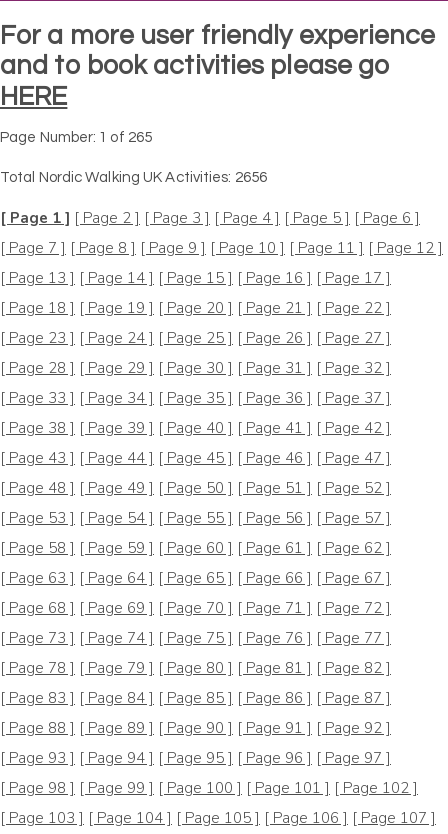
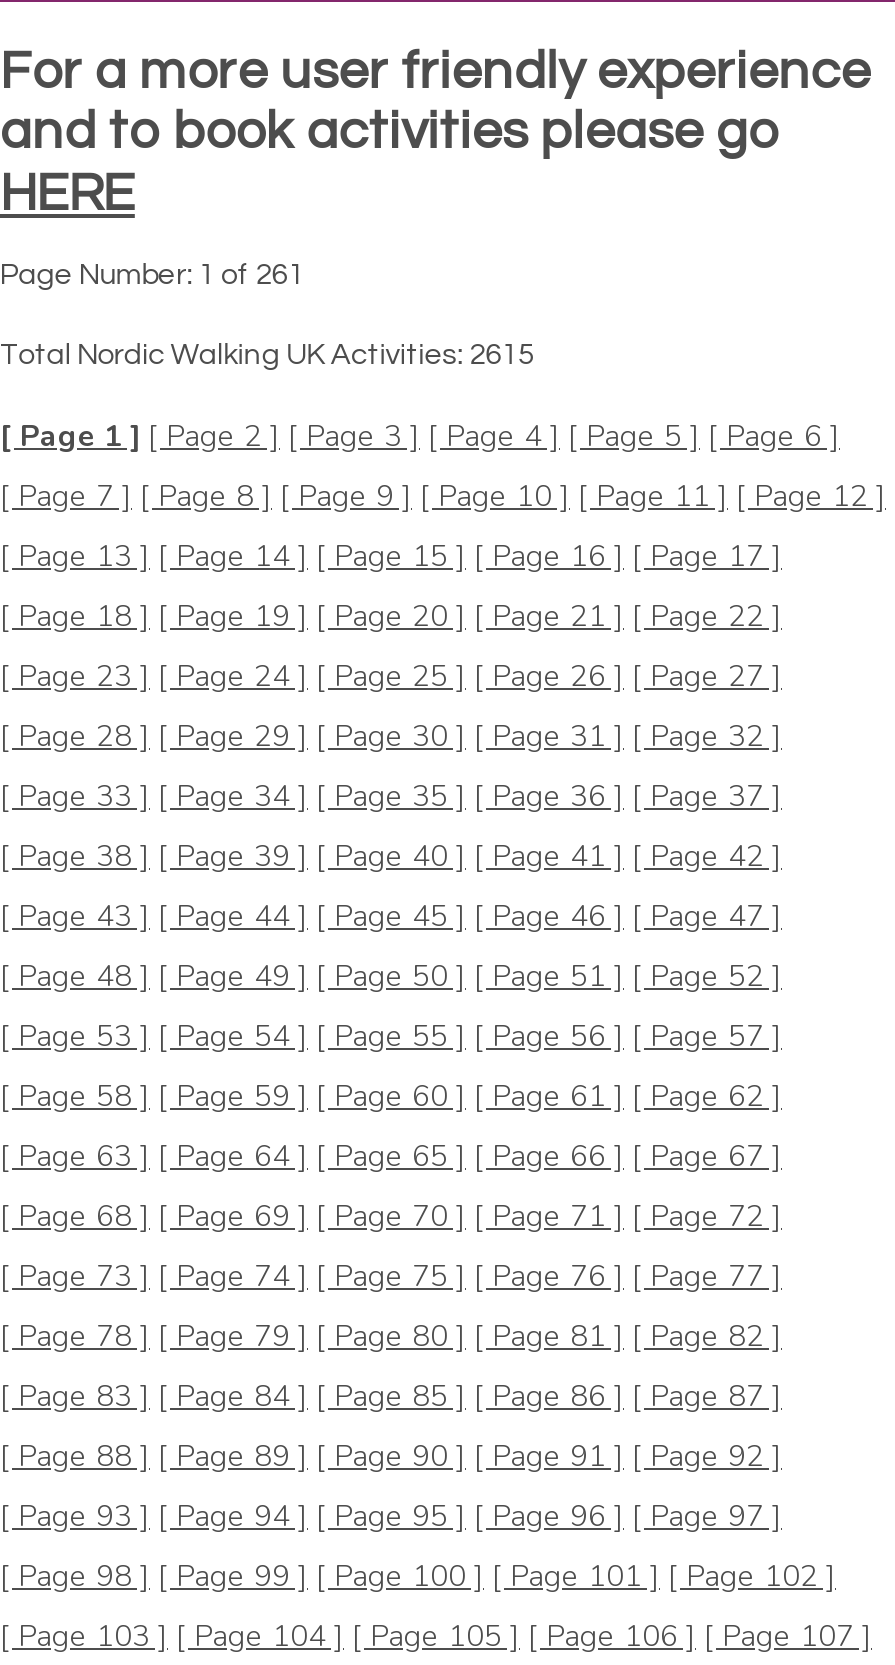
- Page Number: 1 of 265
+ Page Number: 1 of 261

- Total Nordic Walking UK Activities: 2656
+ Total Nordic Walking UK Activities: 2615
